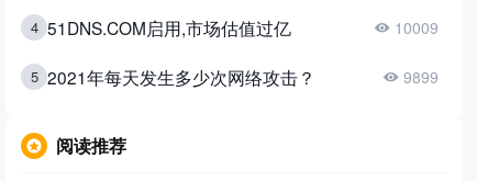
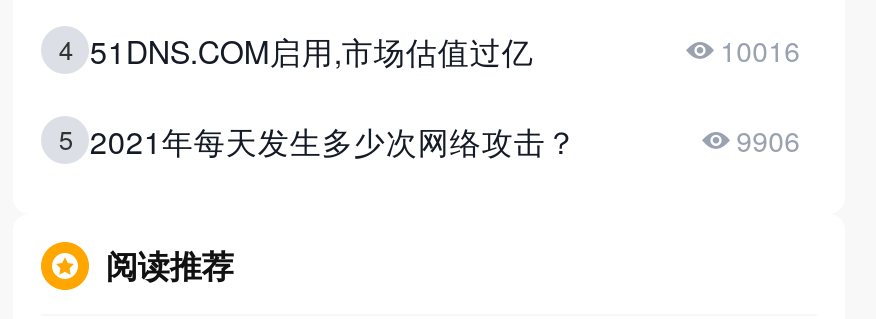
- 10009
+ 10016

- 9899
+ 9906
